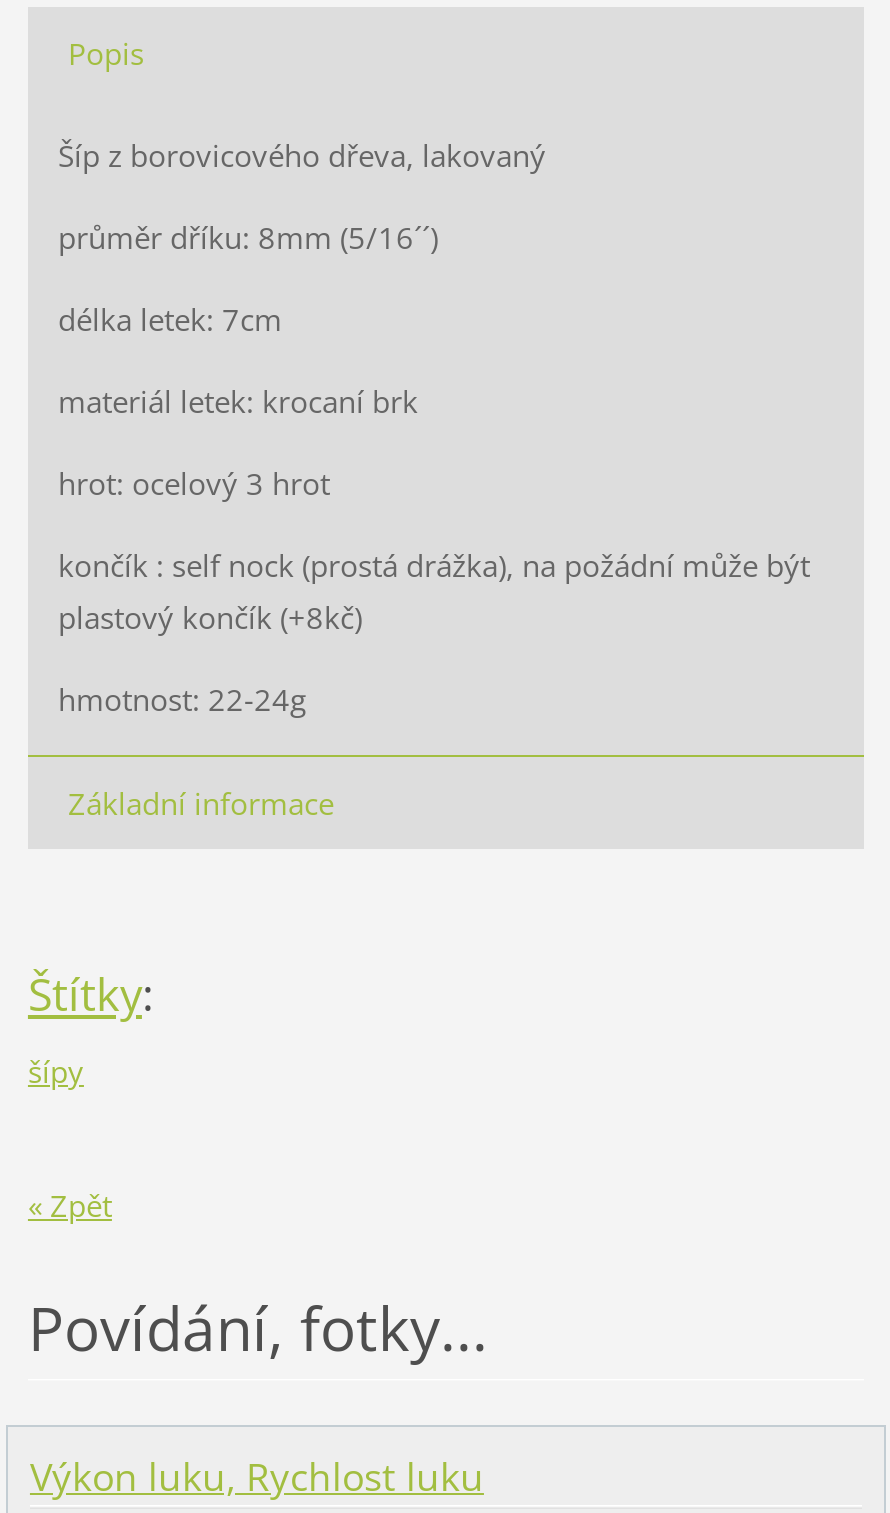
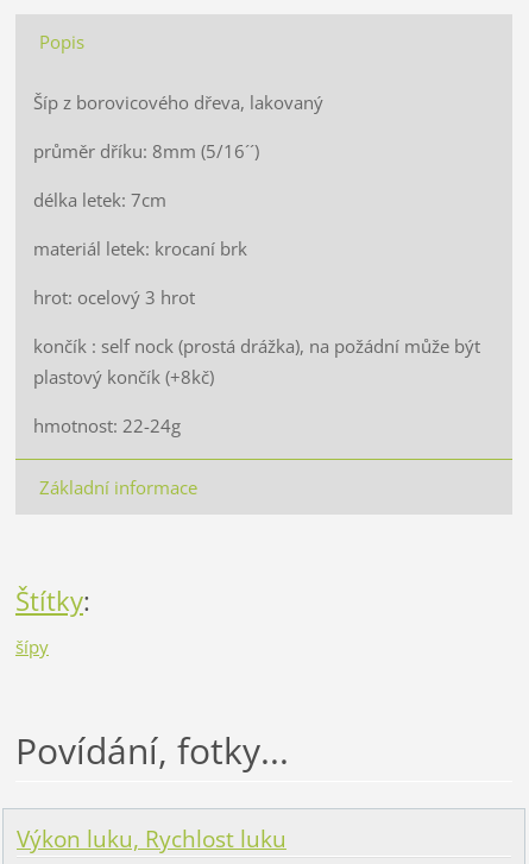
- « Zpět
